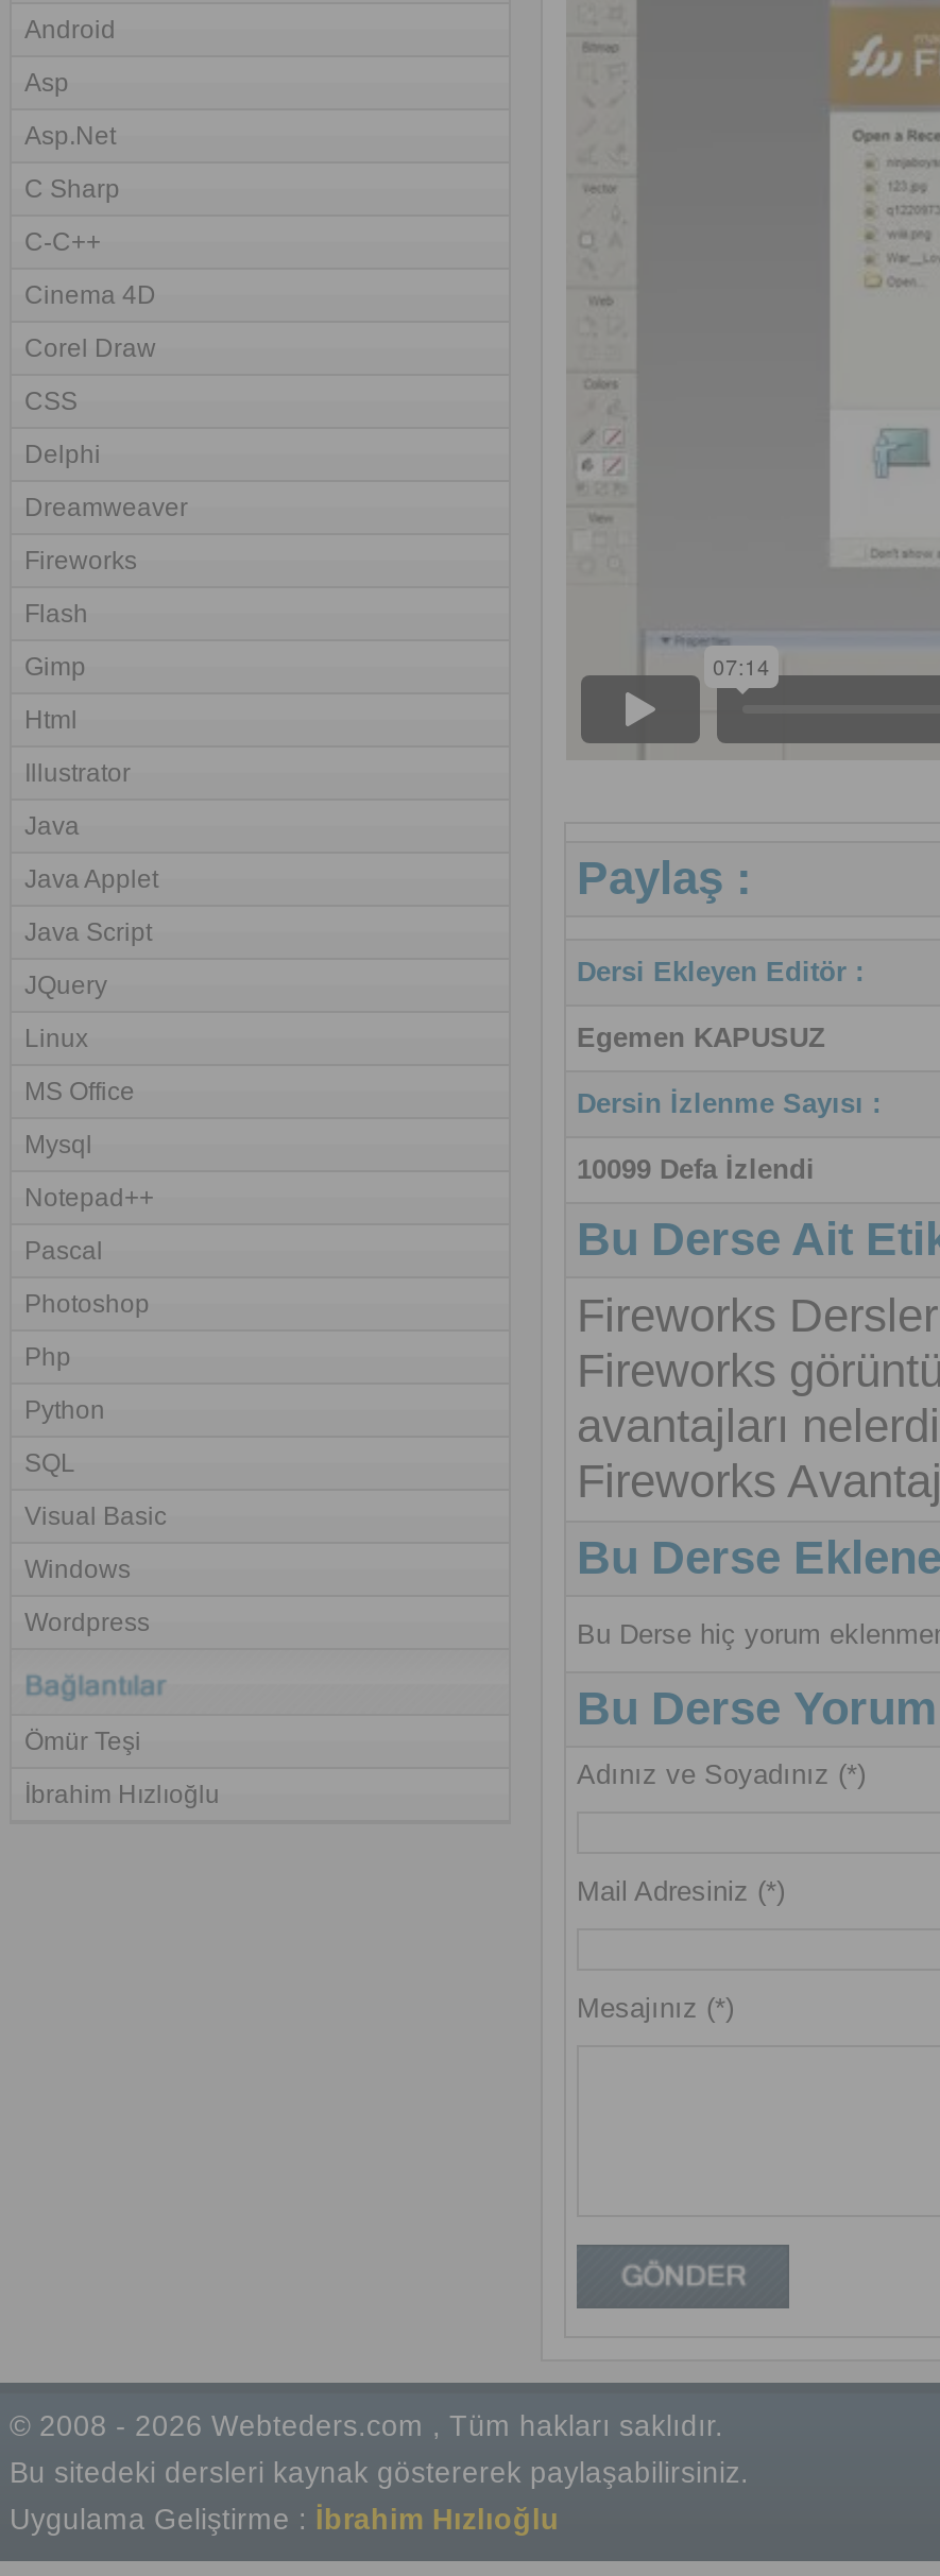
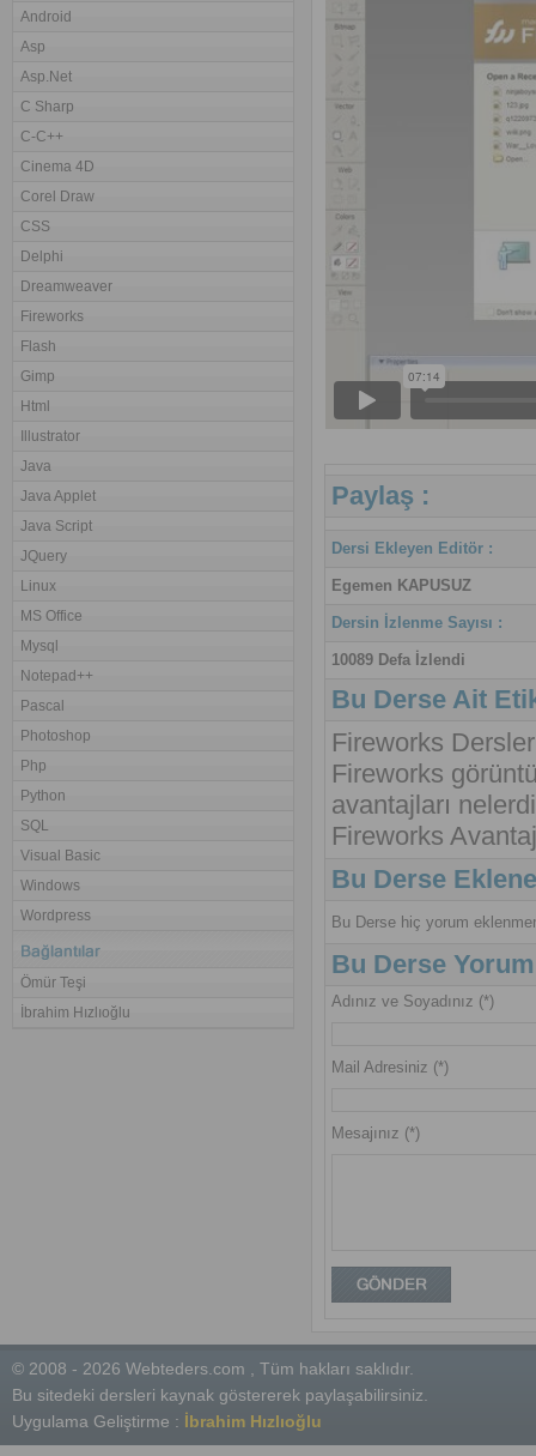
- 10099 Defa İzlendi
+ 10089 Defa İzlendi
